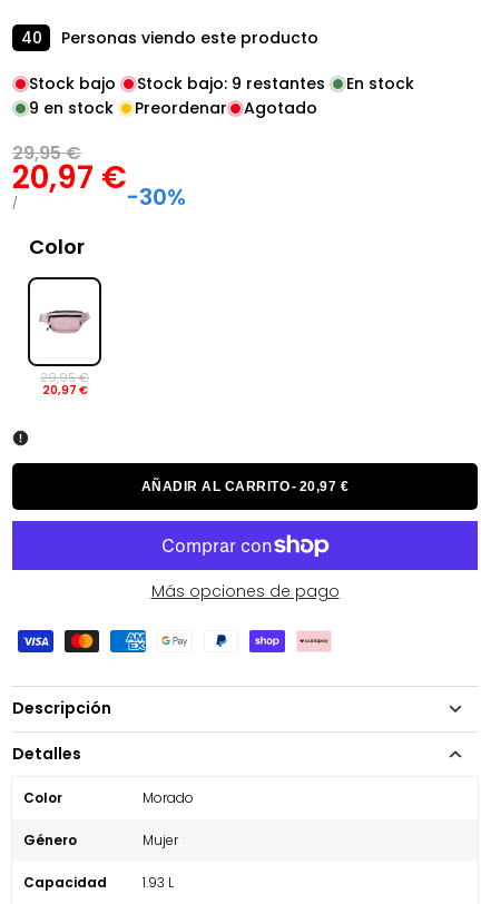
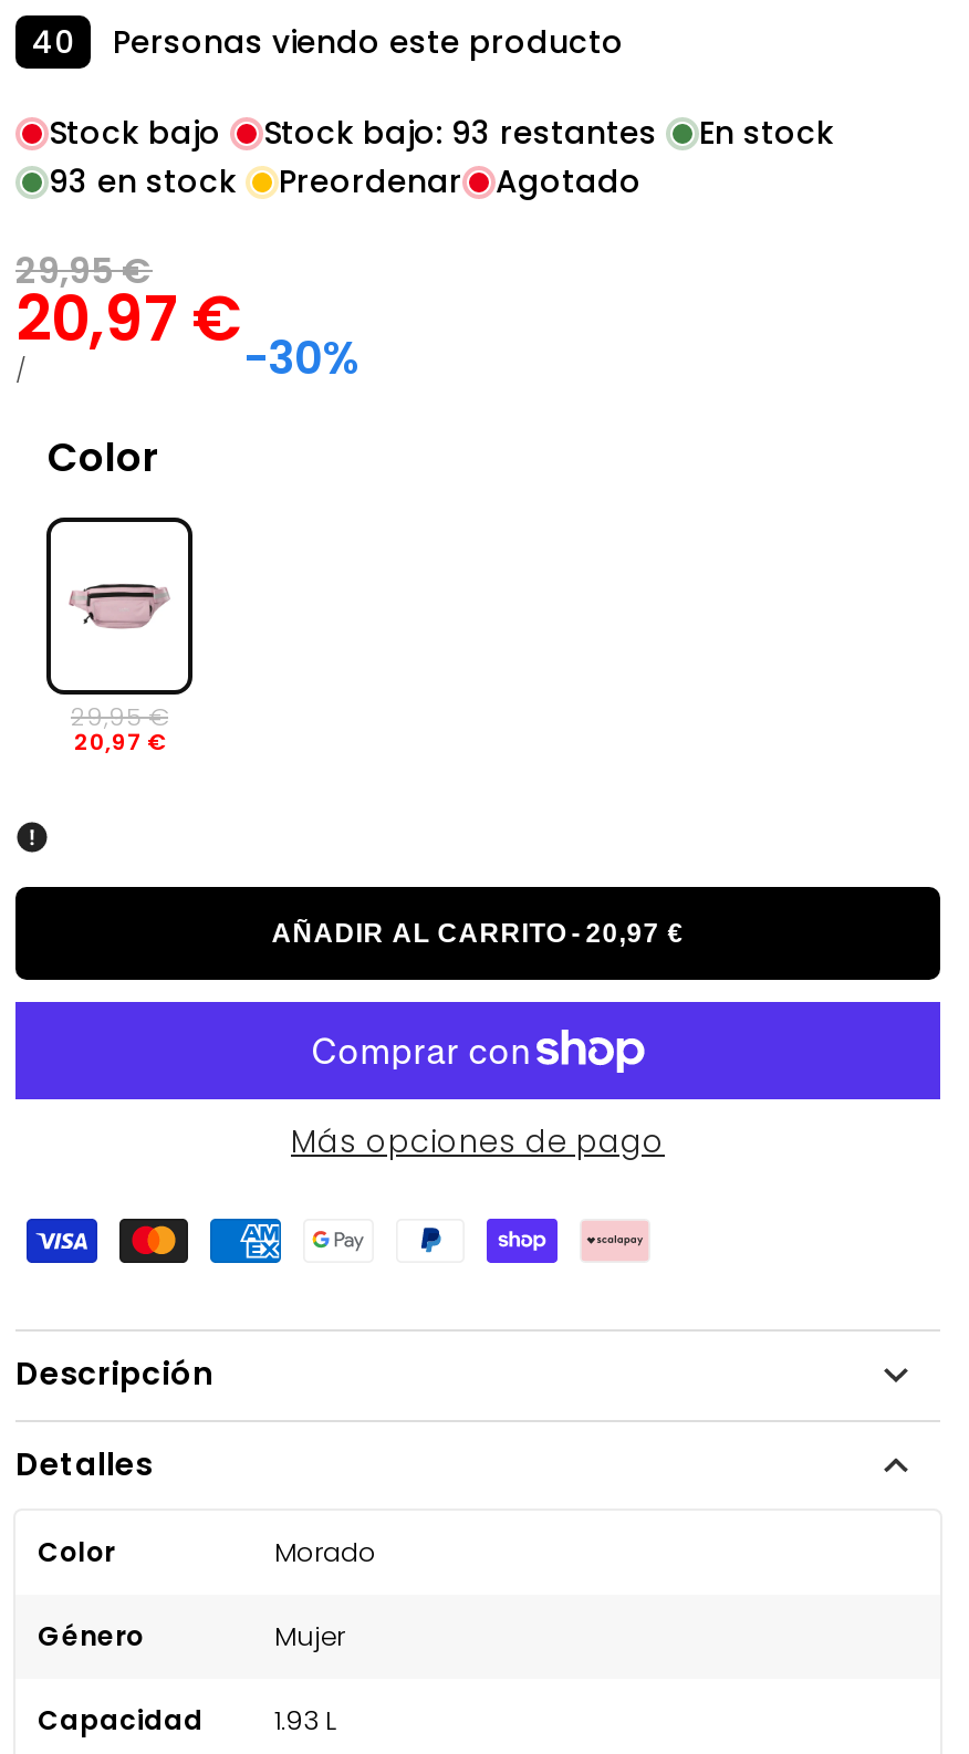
- Stock bajo: 9 restantes
+ Stock bajo: 93 restantes

- 9 en stock Preordenar Agotado
+ 93 en stock Preordenar Agotado
